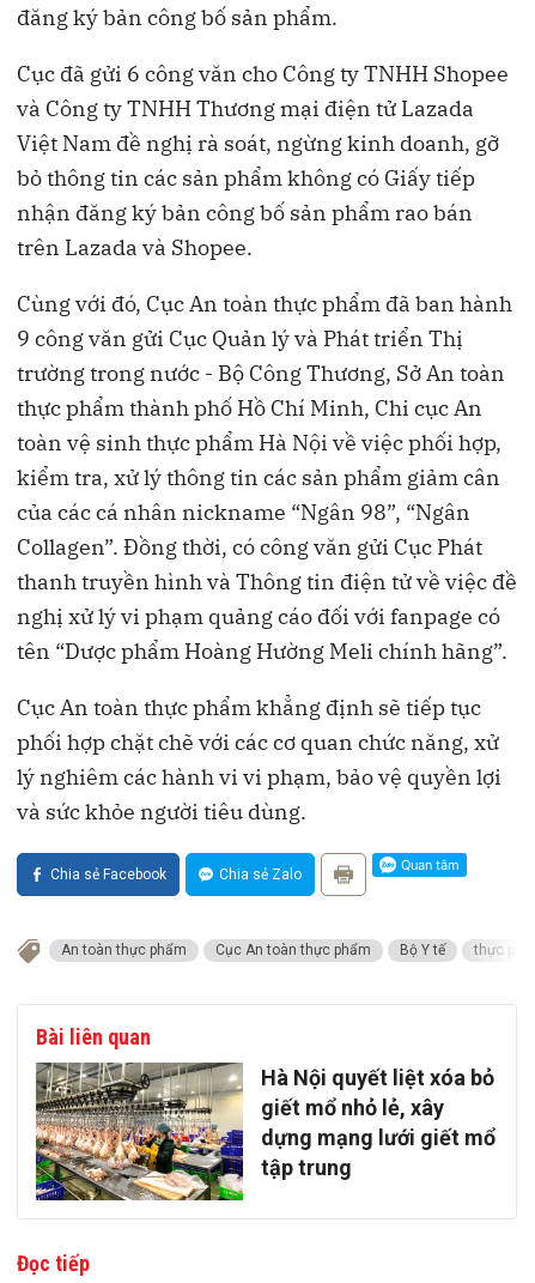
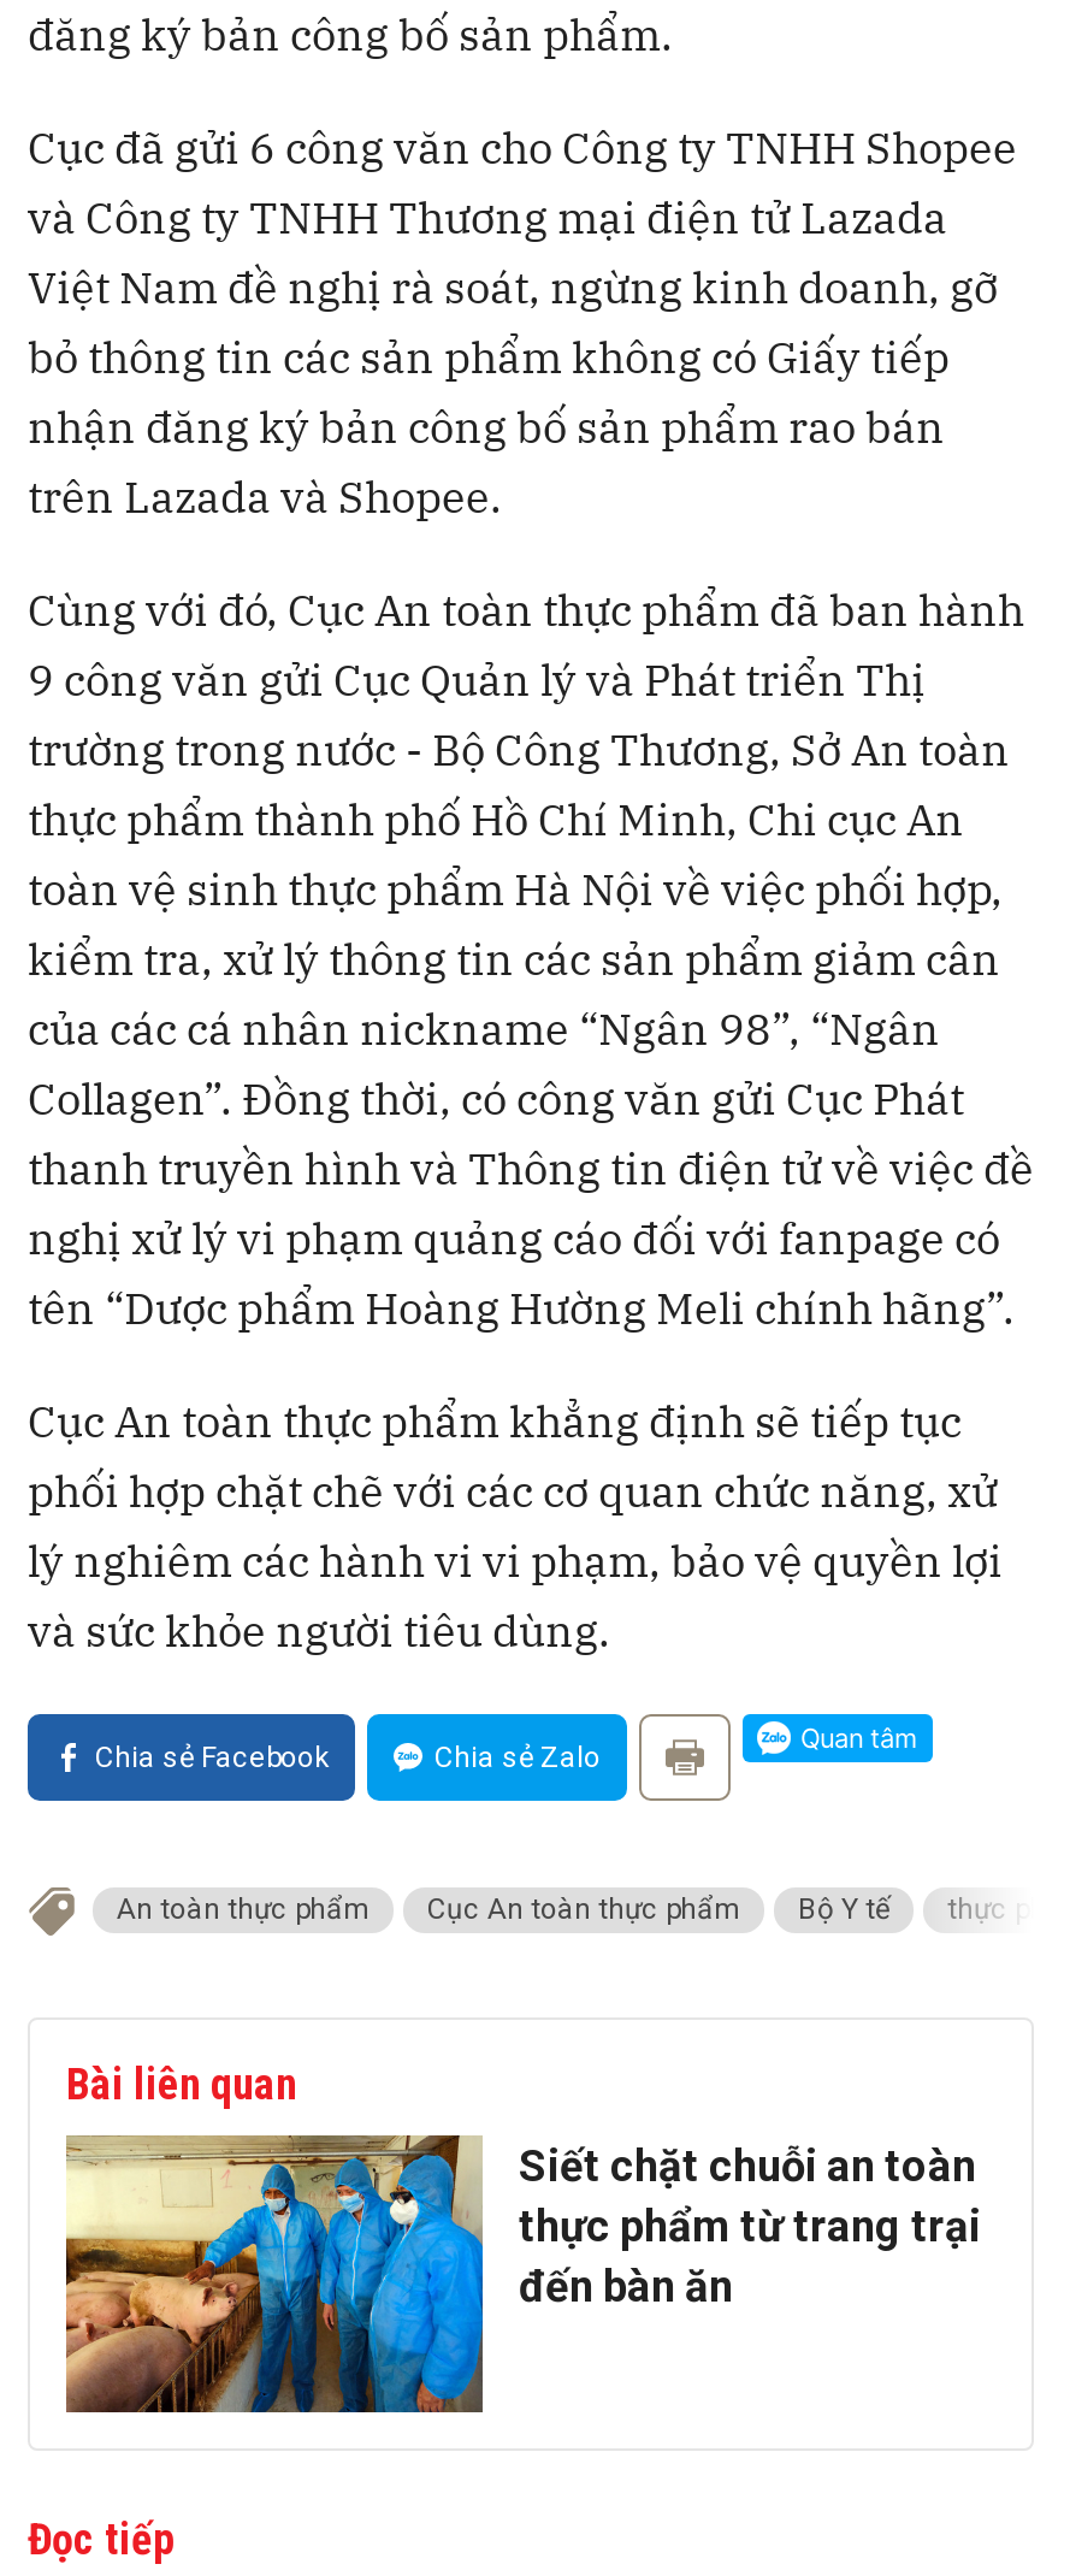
- [image]
- Hà Nội quyết liệt xóa bỏ
- giết mổ nhỏ lẻ, xây
- dựng mạng lưới giết mổ
- tập trung
+ [image]
+ Siết chặt chuỗi an toàn
+ thực phẩm từ trang trại
+ đến bàn ăn
